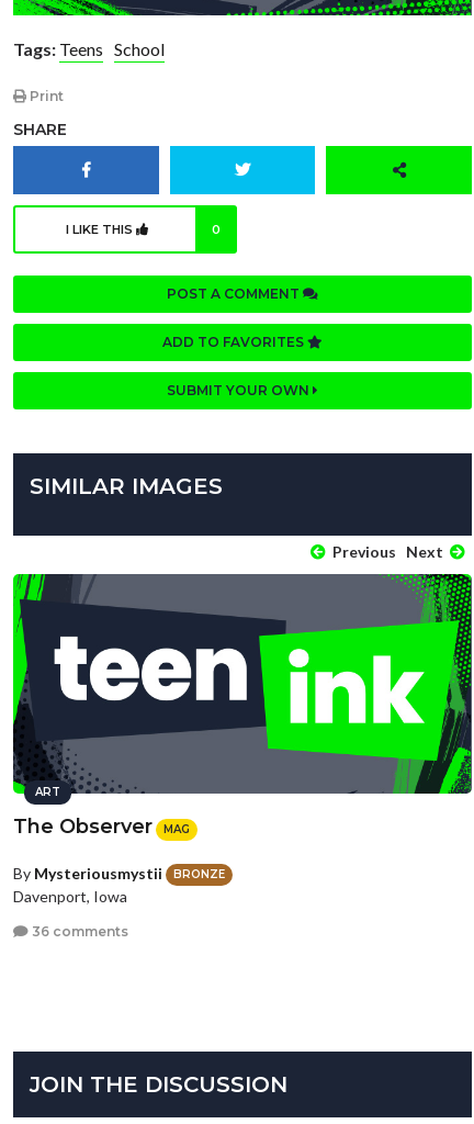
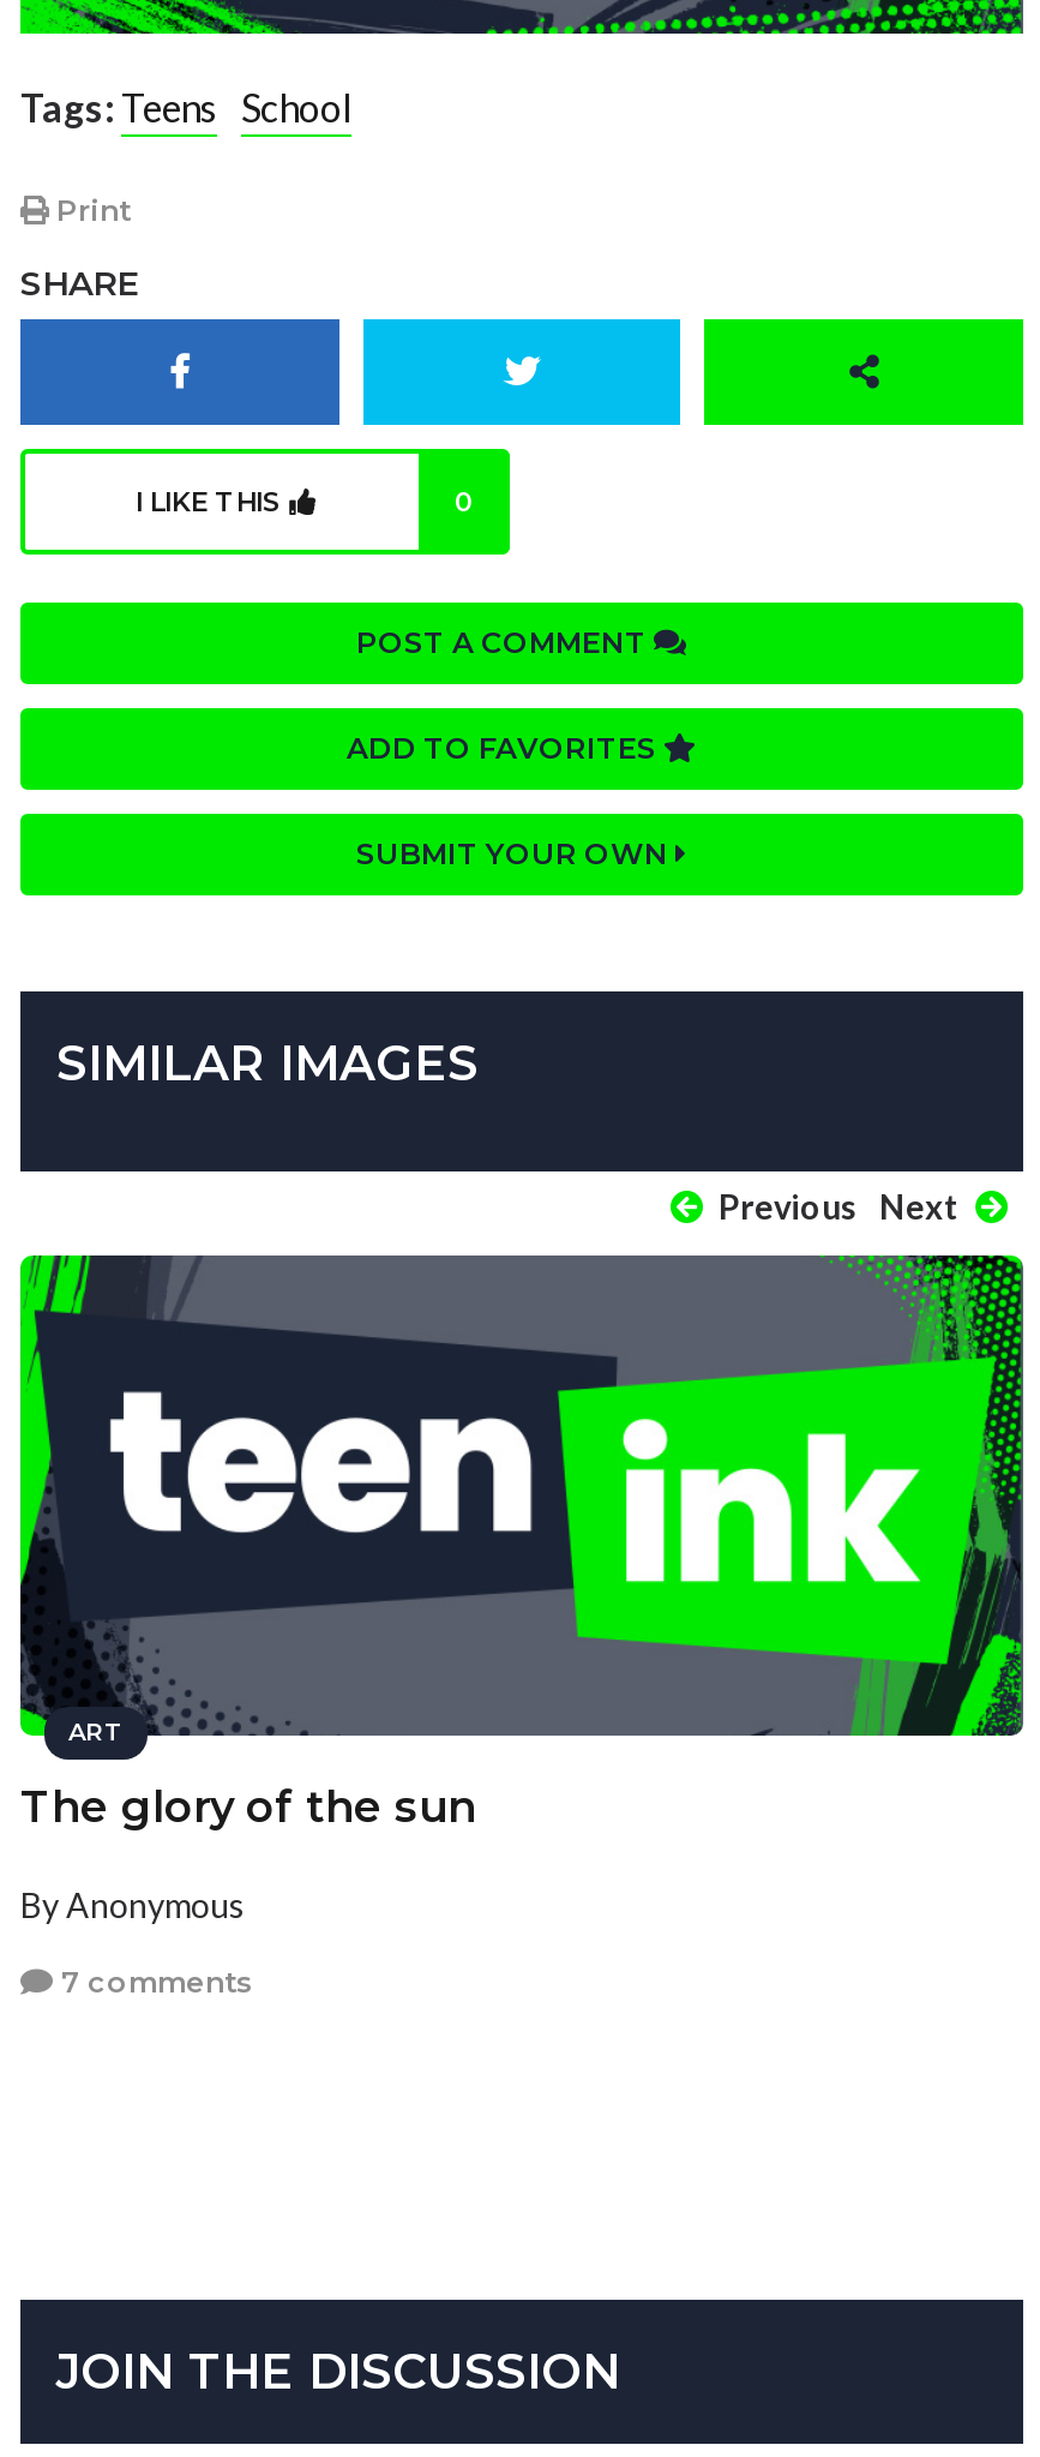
- The Observer
- MAG
+ The glory of the sun

- By Mysteriousmystii
- BRONZE
- Davenport, Iowa
+ By Anonymous

- 36 comments
+ 7 comments
